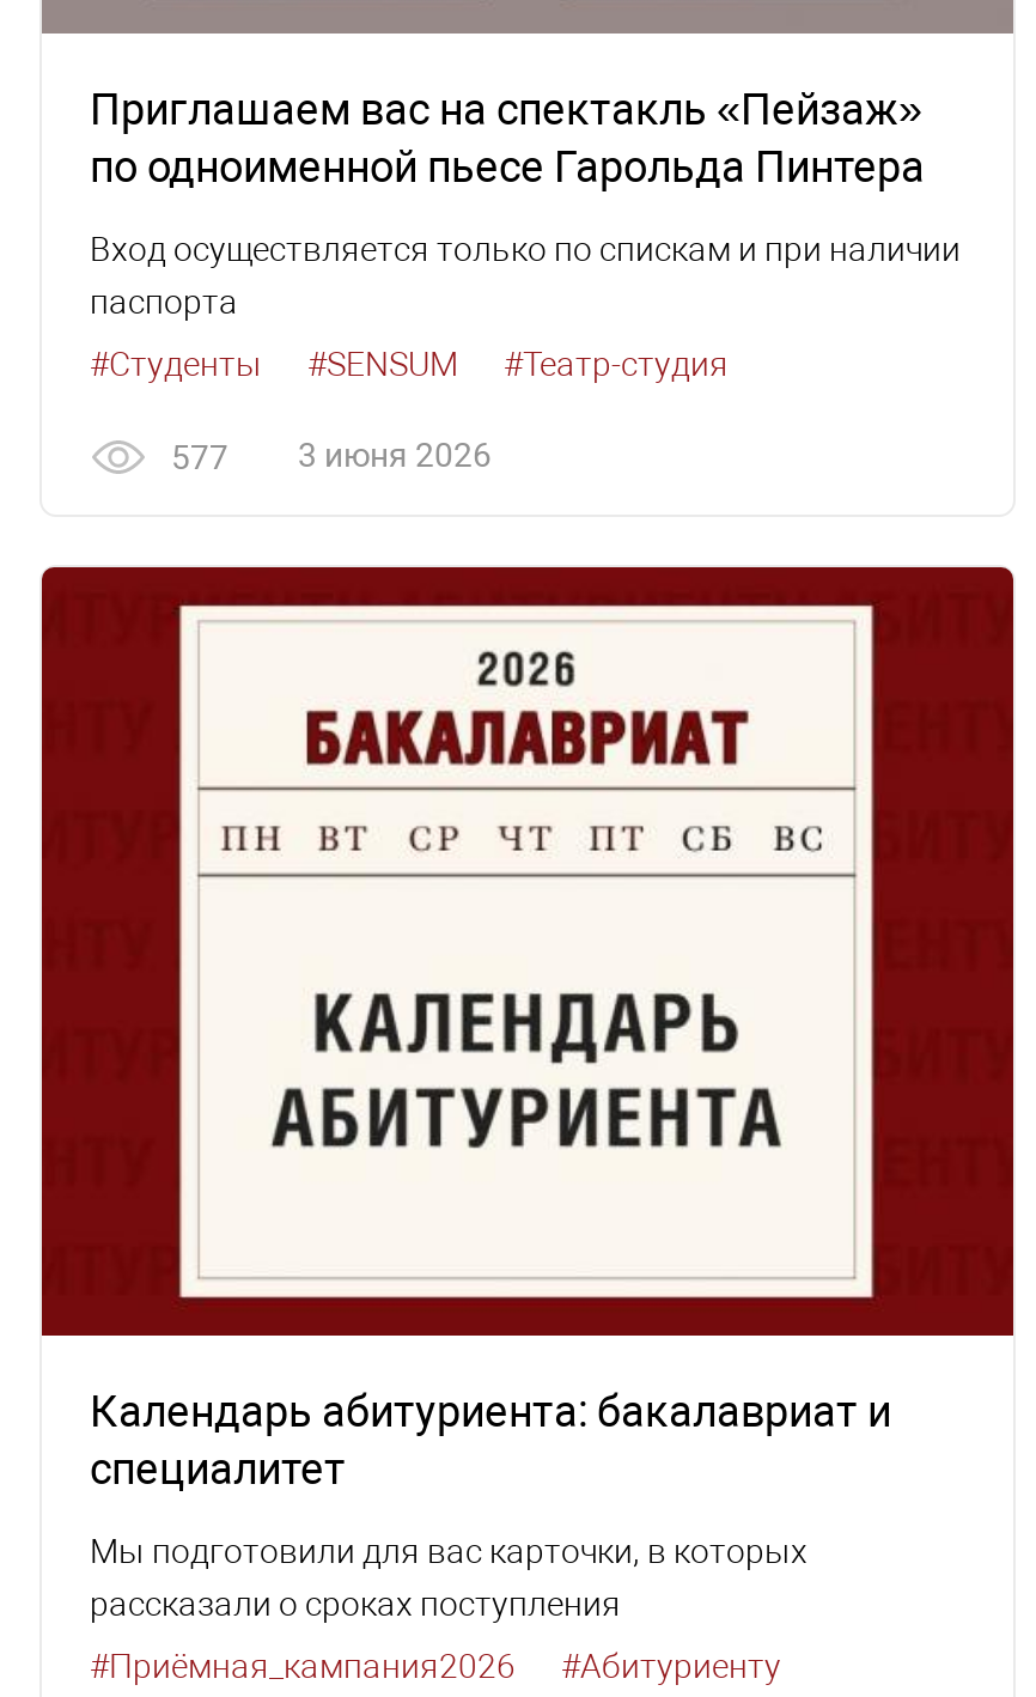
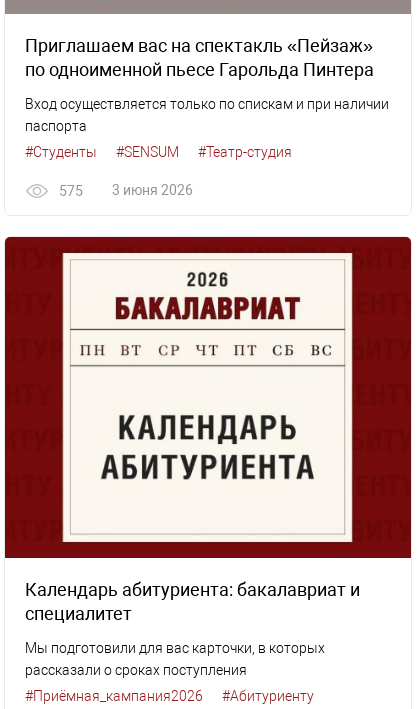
- 577
+ 575
